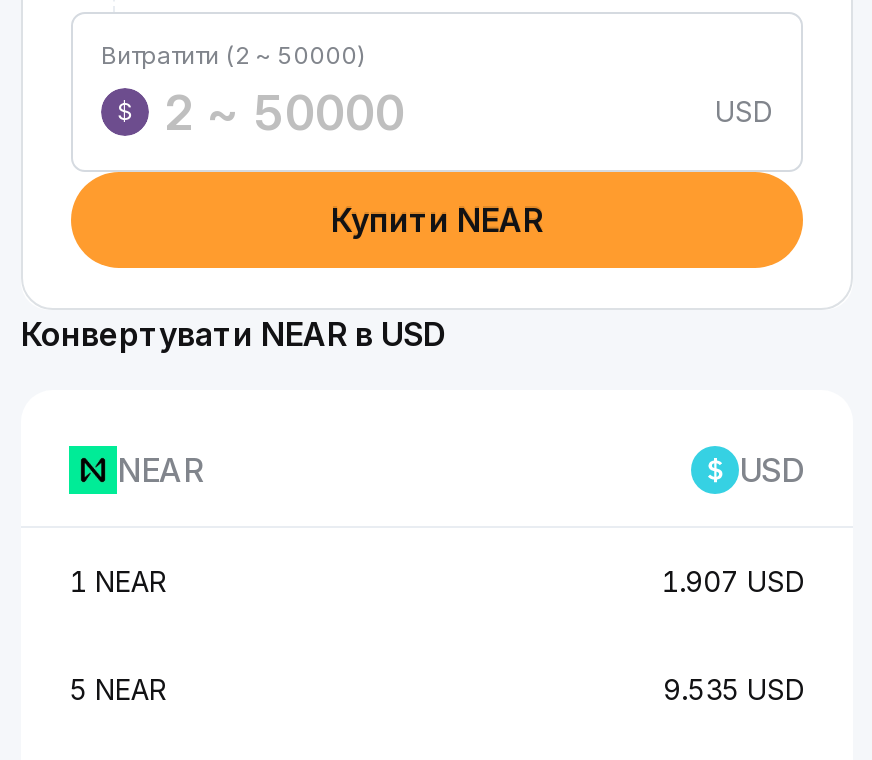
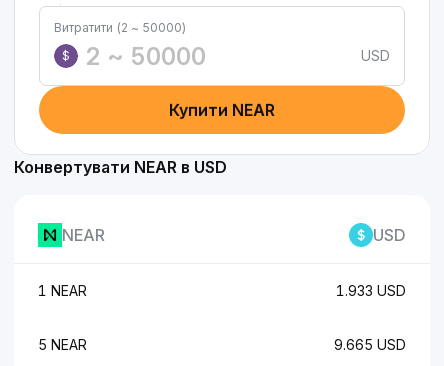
- 1.907 USD
+ 1.933 USD

- 9.535 USD
+ 9.665 USD
